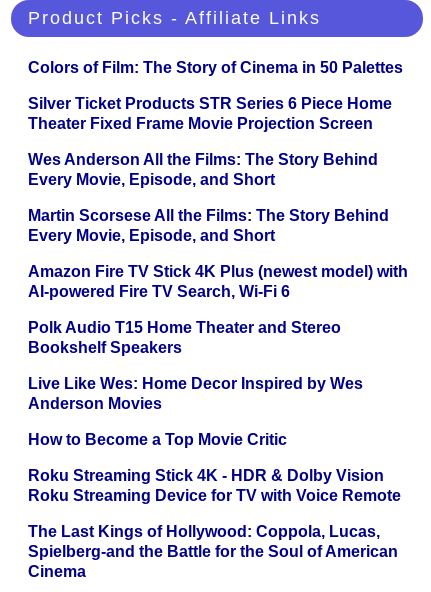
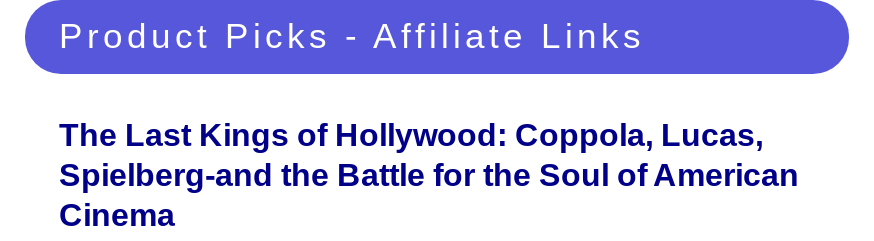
- Colors of Film: The Story of Cinema in 50 Palettes
- Silver Ticket Products STR Series 6 Piece Home
- Theater Fixed Frame Movie Projection Screen
- Wes Anderson All the Films: The Story Behind
- Every Movie, Episode, and Short
- Martin Scorsese All the Films: The Story Behind
- Every Movie, Episode, and Short
- Amazon Fire TV Stick 4K Plus (newest model) with
- AI-powered Fire TV Search, Wi-Fi 6
- Polk Audio T15 Home Theater and Stereo
- Bookshelf Speakers
- Live Like Wes: Home Decor Inspired by Wes
- Anderson Movies
- How to Become a Top Movie Critic
- Roku Streaming Stick 4K - HDR & Dolby Vision
- Roku Streaming Device for TV with Voice Remote
